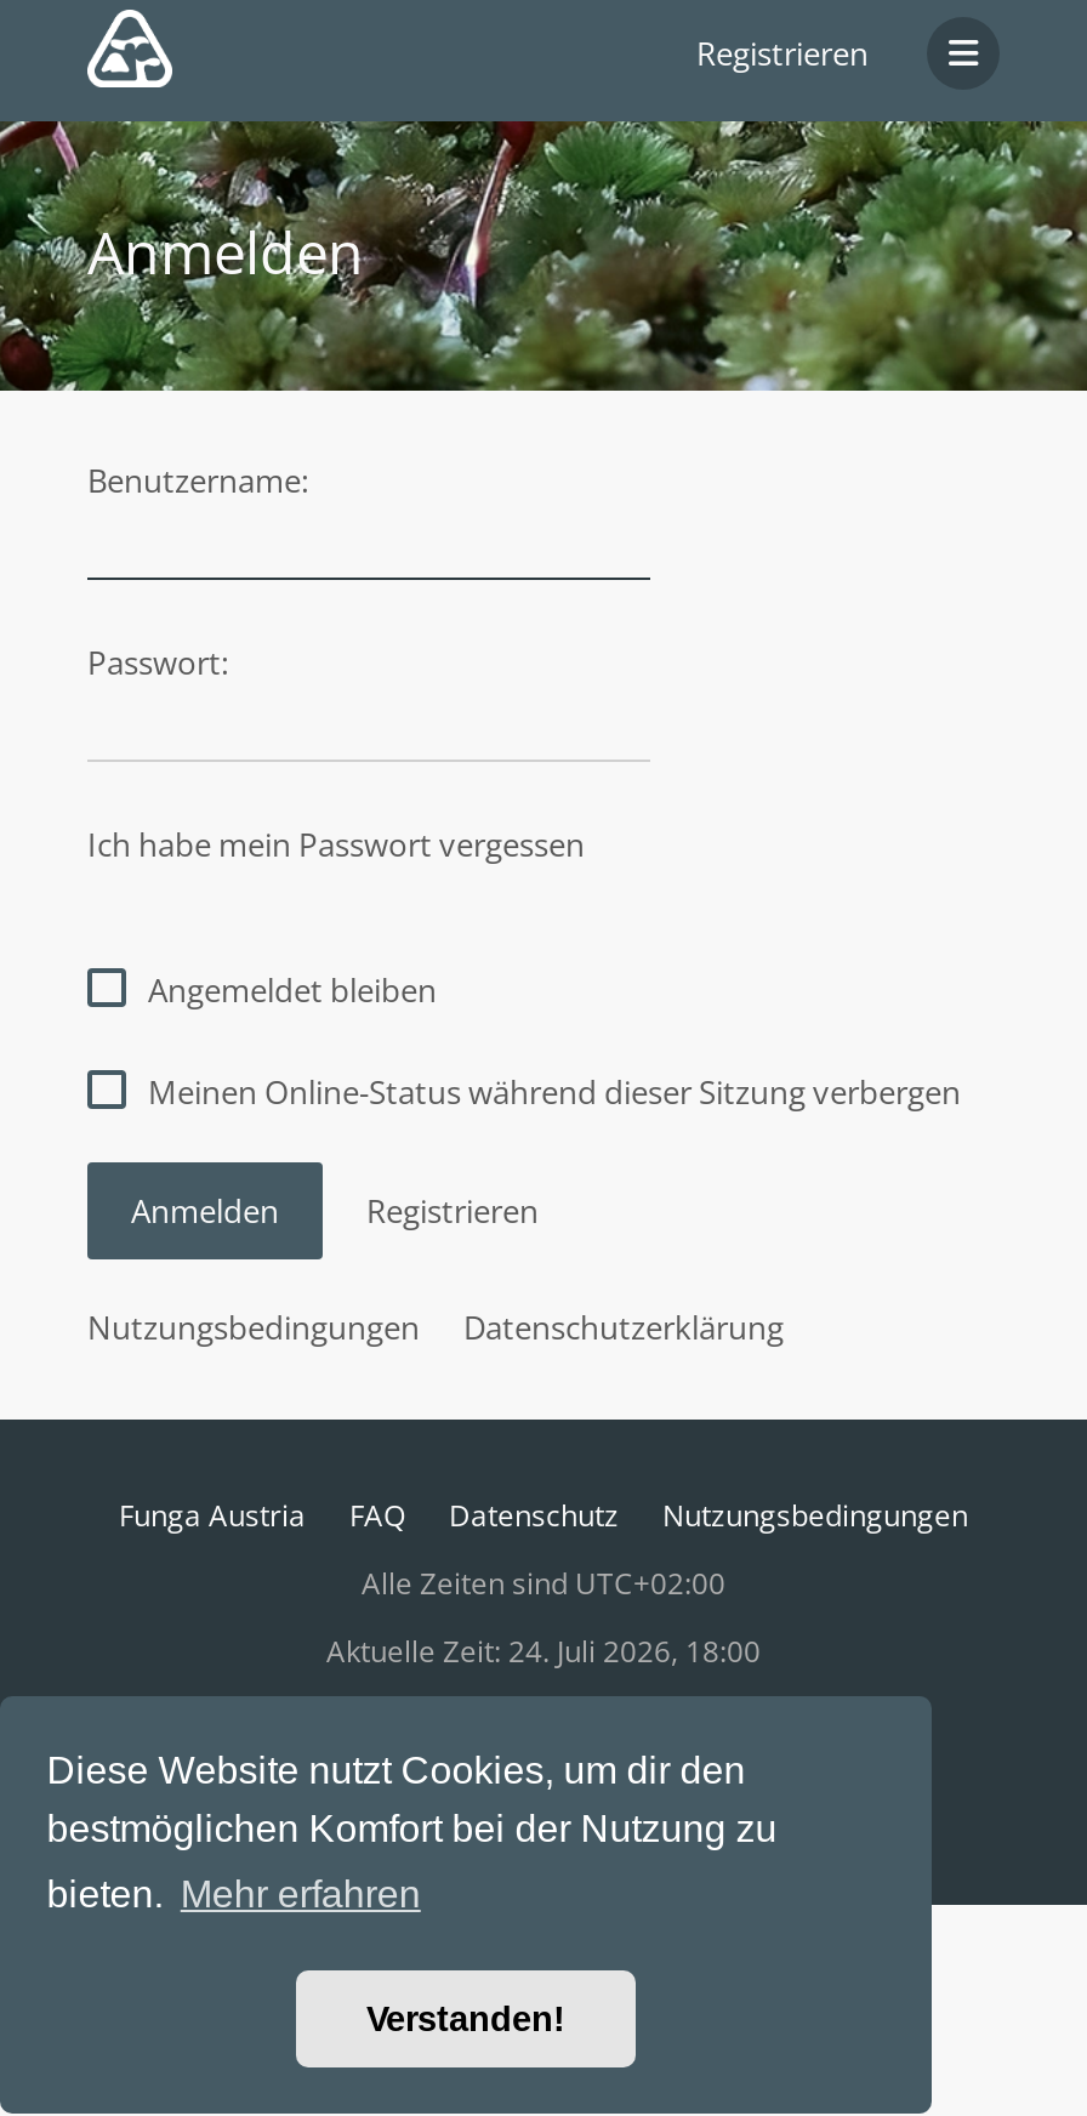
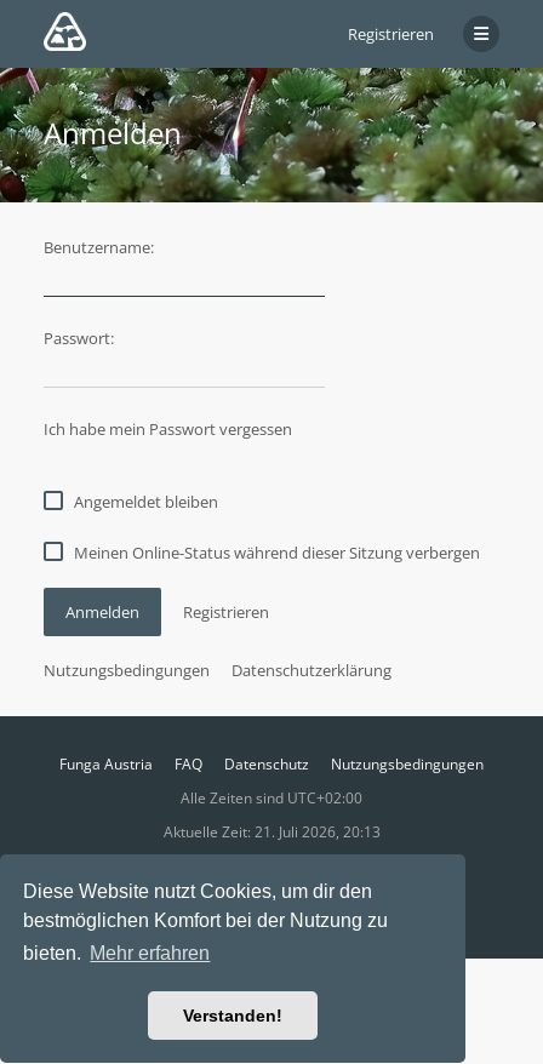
- Aktuelle Zeit: 24. Juli 2026, 18:00
+ Aktuelle Zeit: 21. Juli 2026, 20:13
